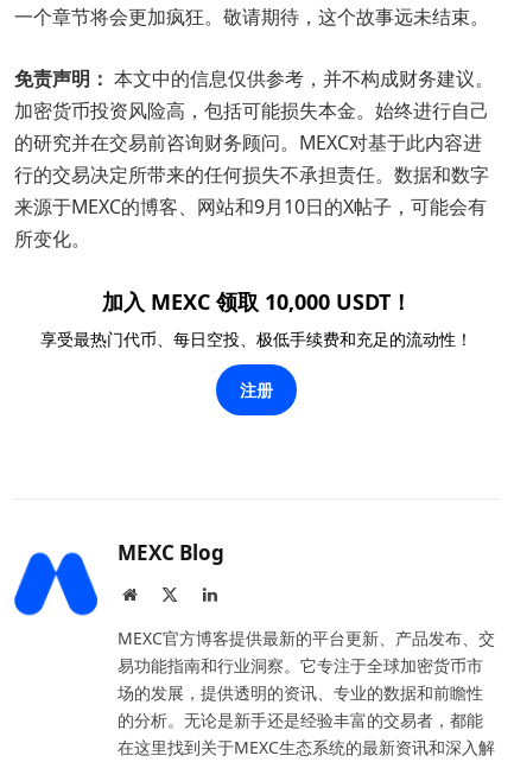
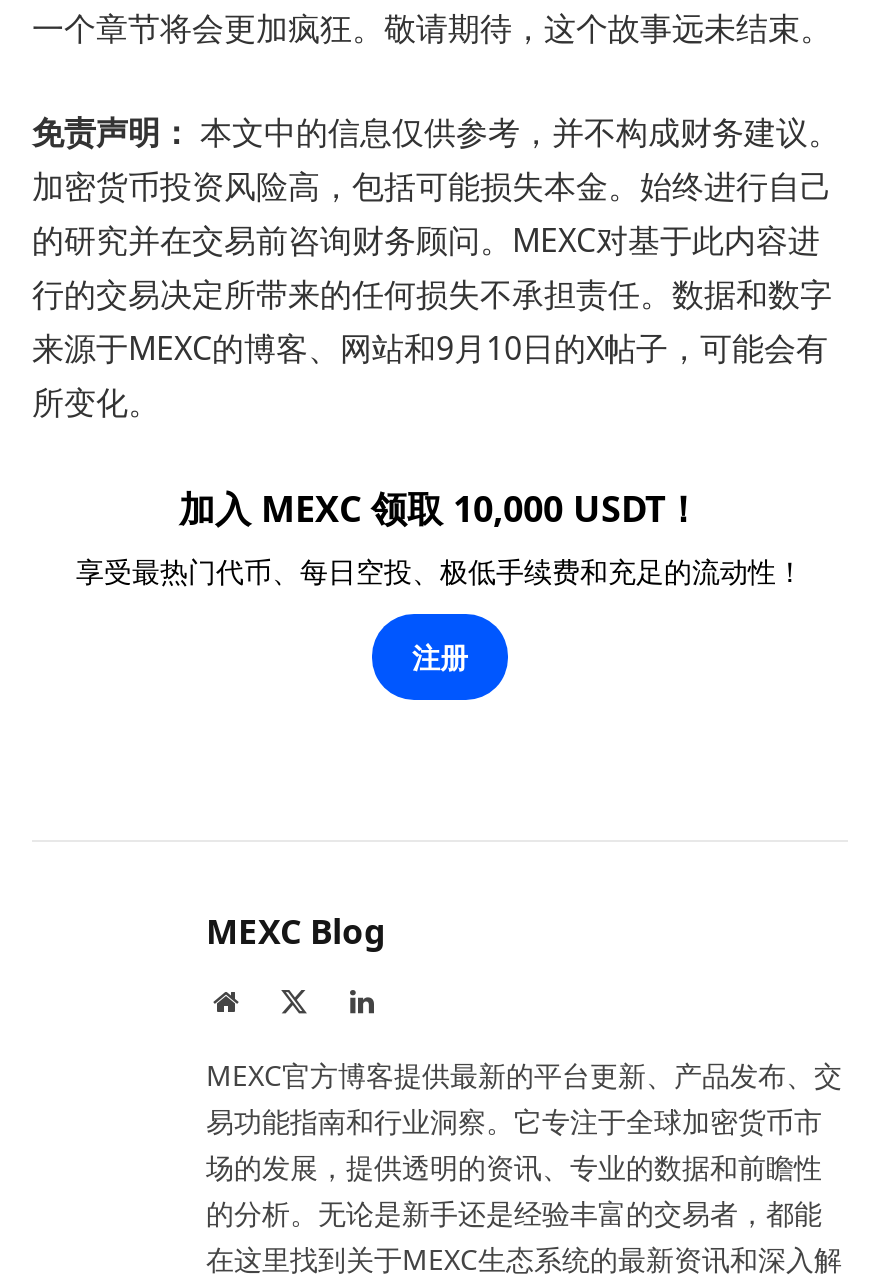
- [image]
